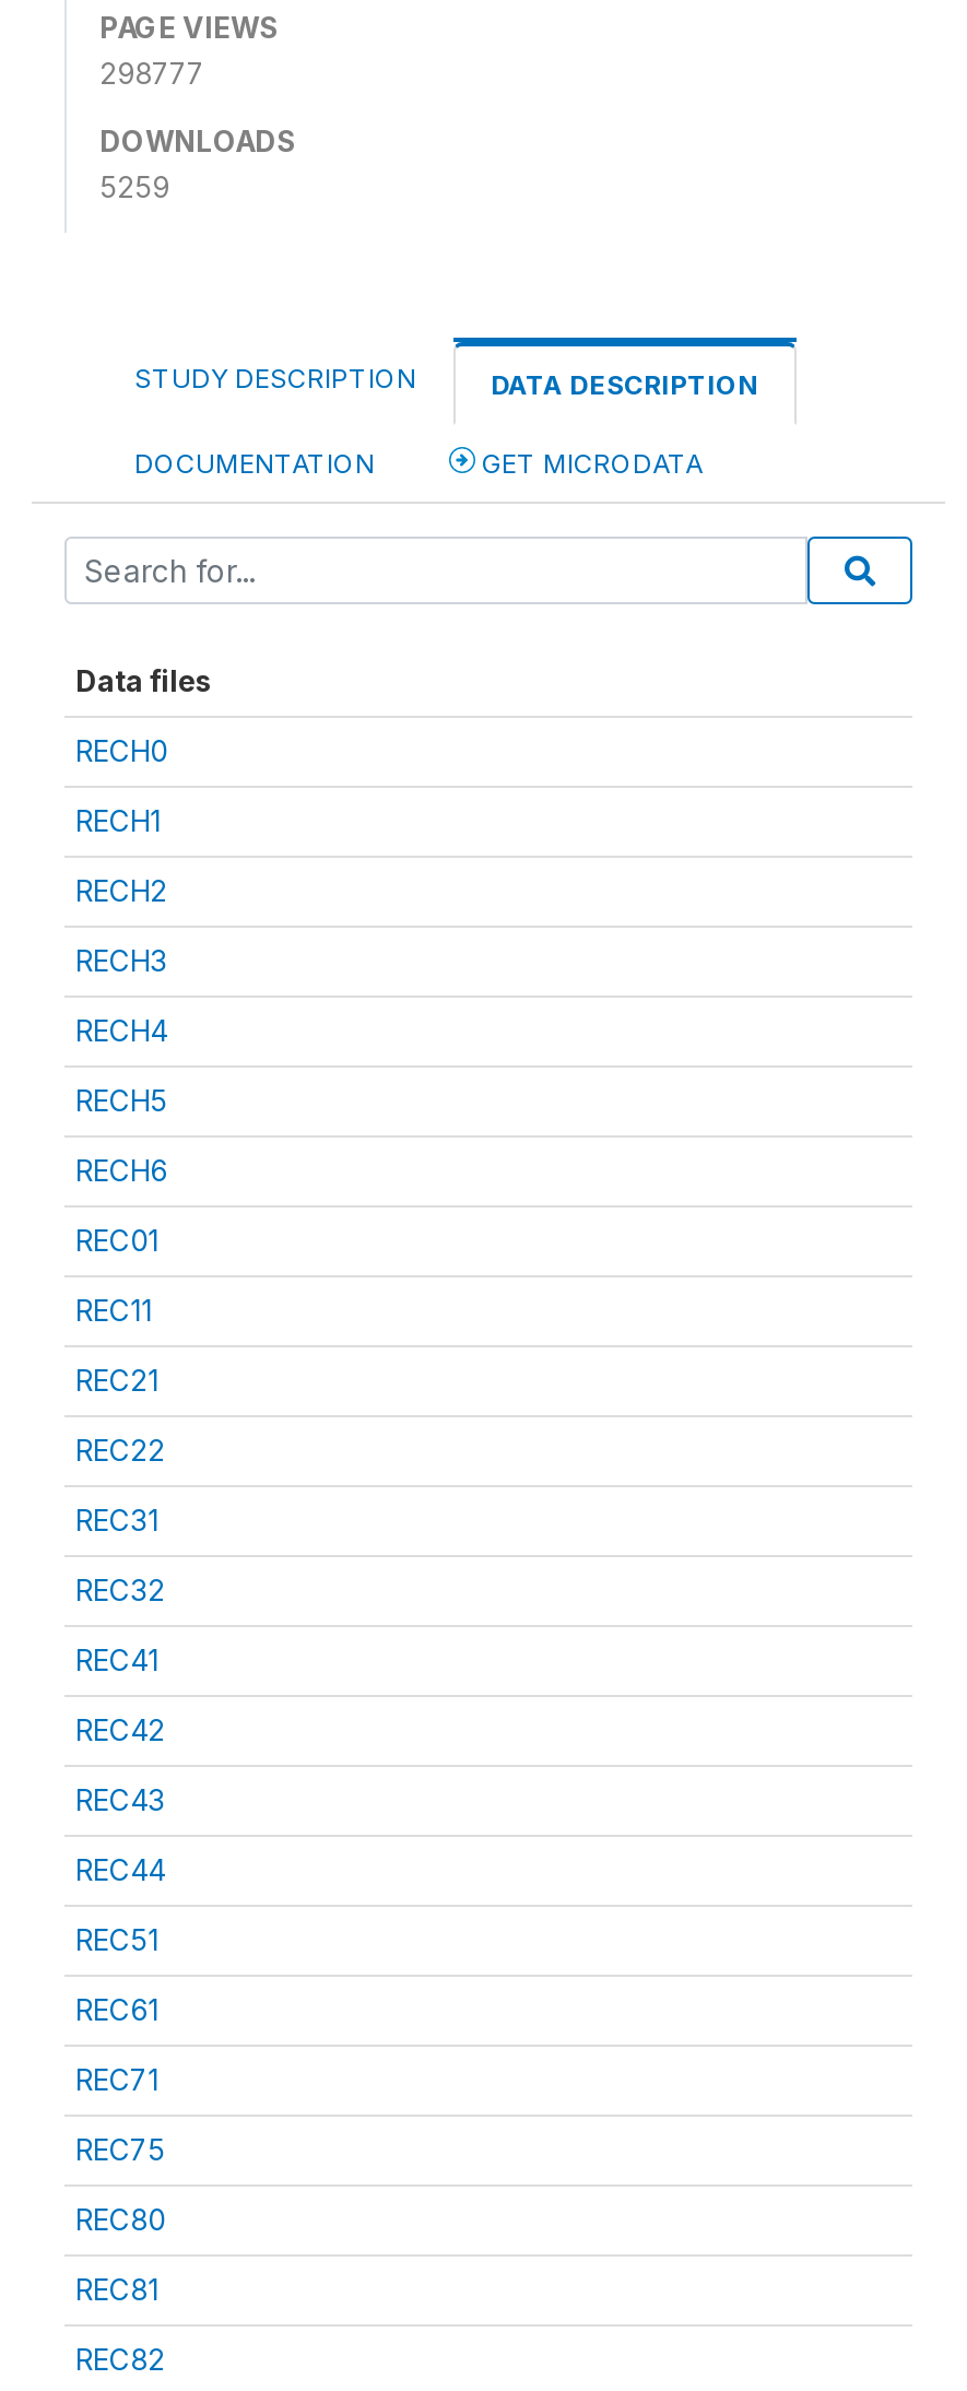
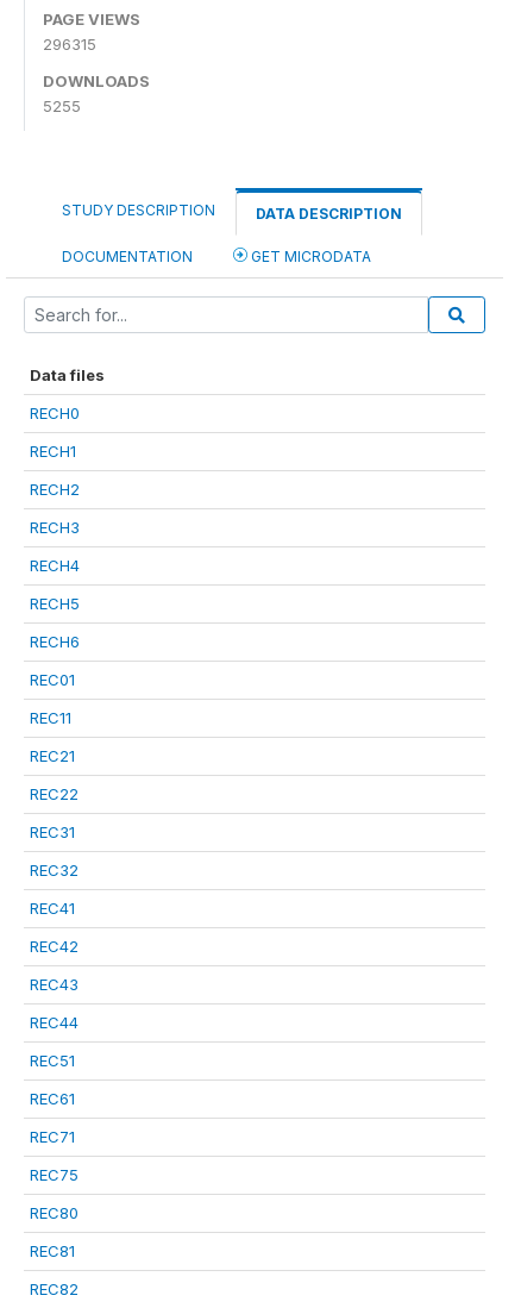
- 298777
+ 296315

- 5259
+ 5255
